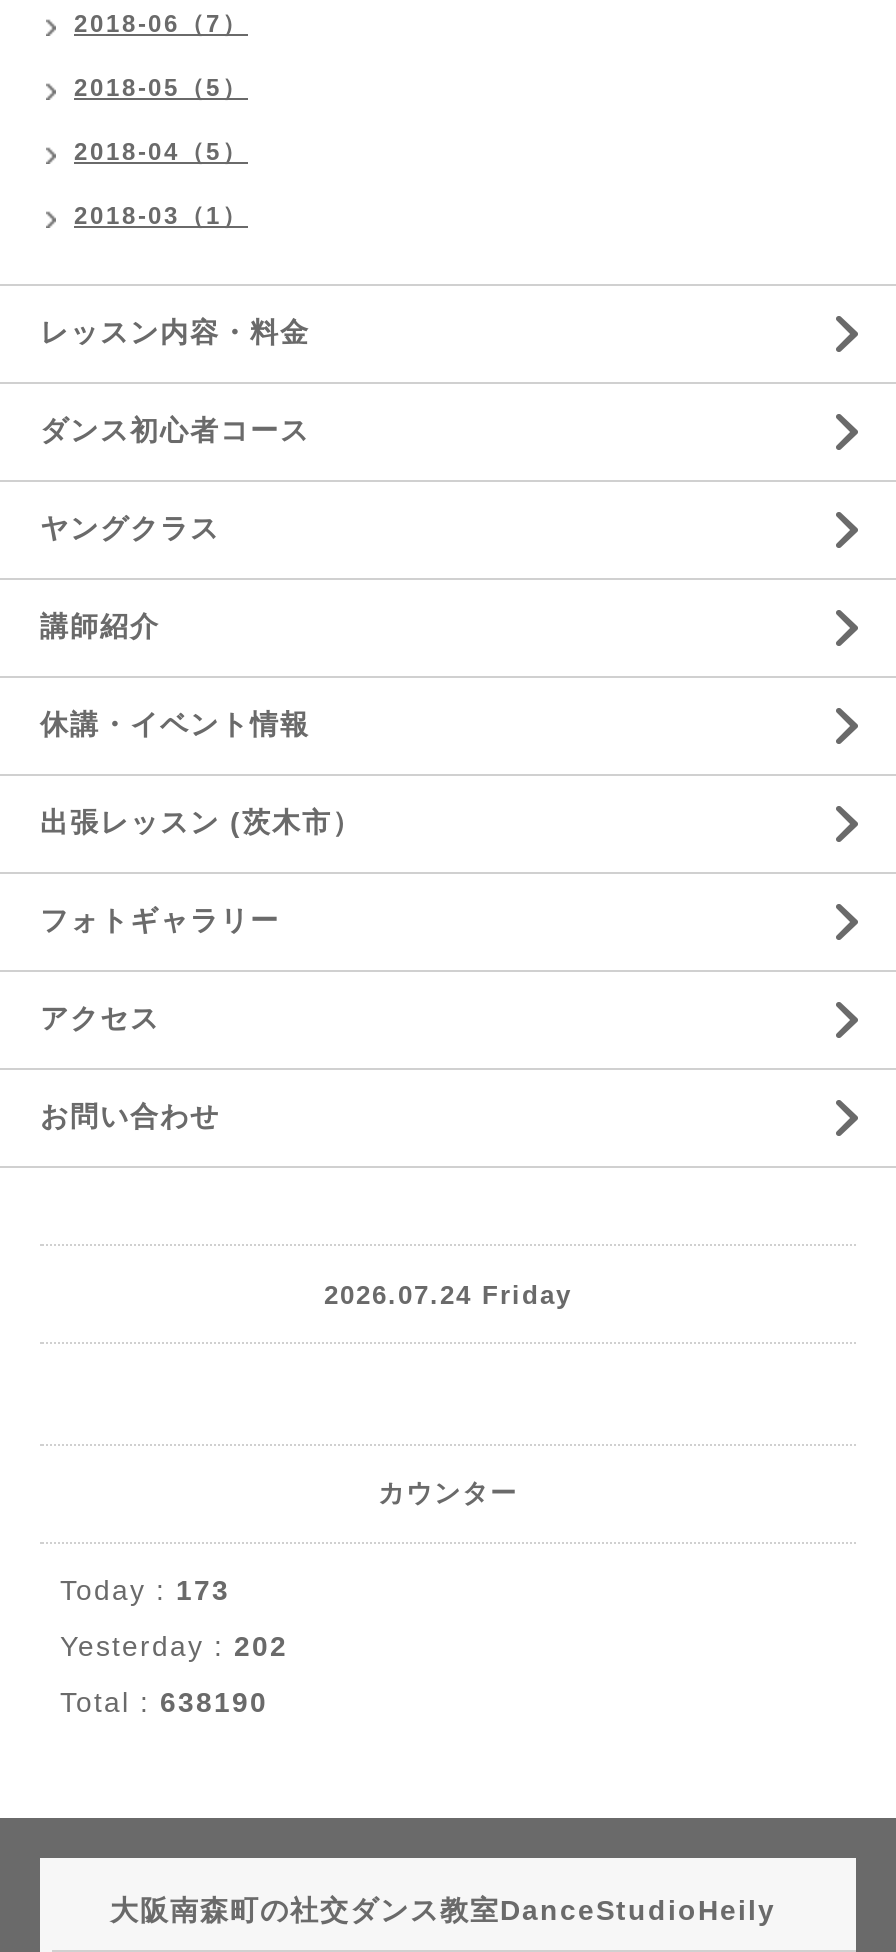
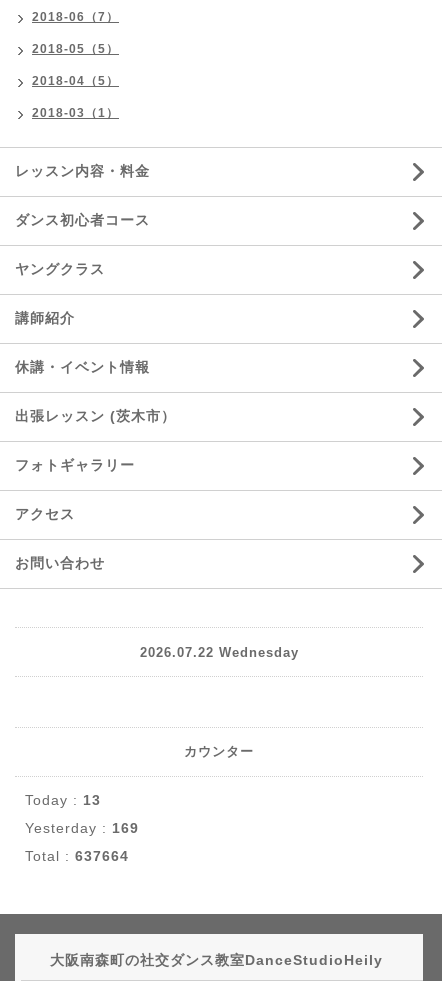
- 2026.07.24 Friday
+ 2026.07.22 Wednesday

- Today : 173
+ Today : 13

- Yesterday : 202
+ Yesterday : 169

- Total : 638190
+ Total : 637664
